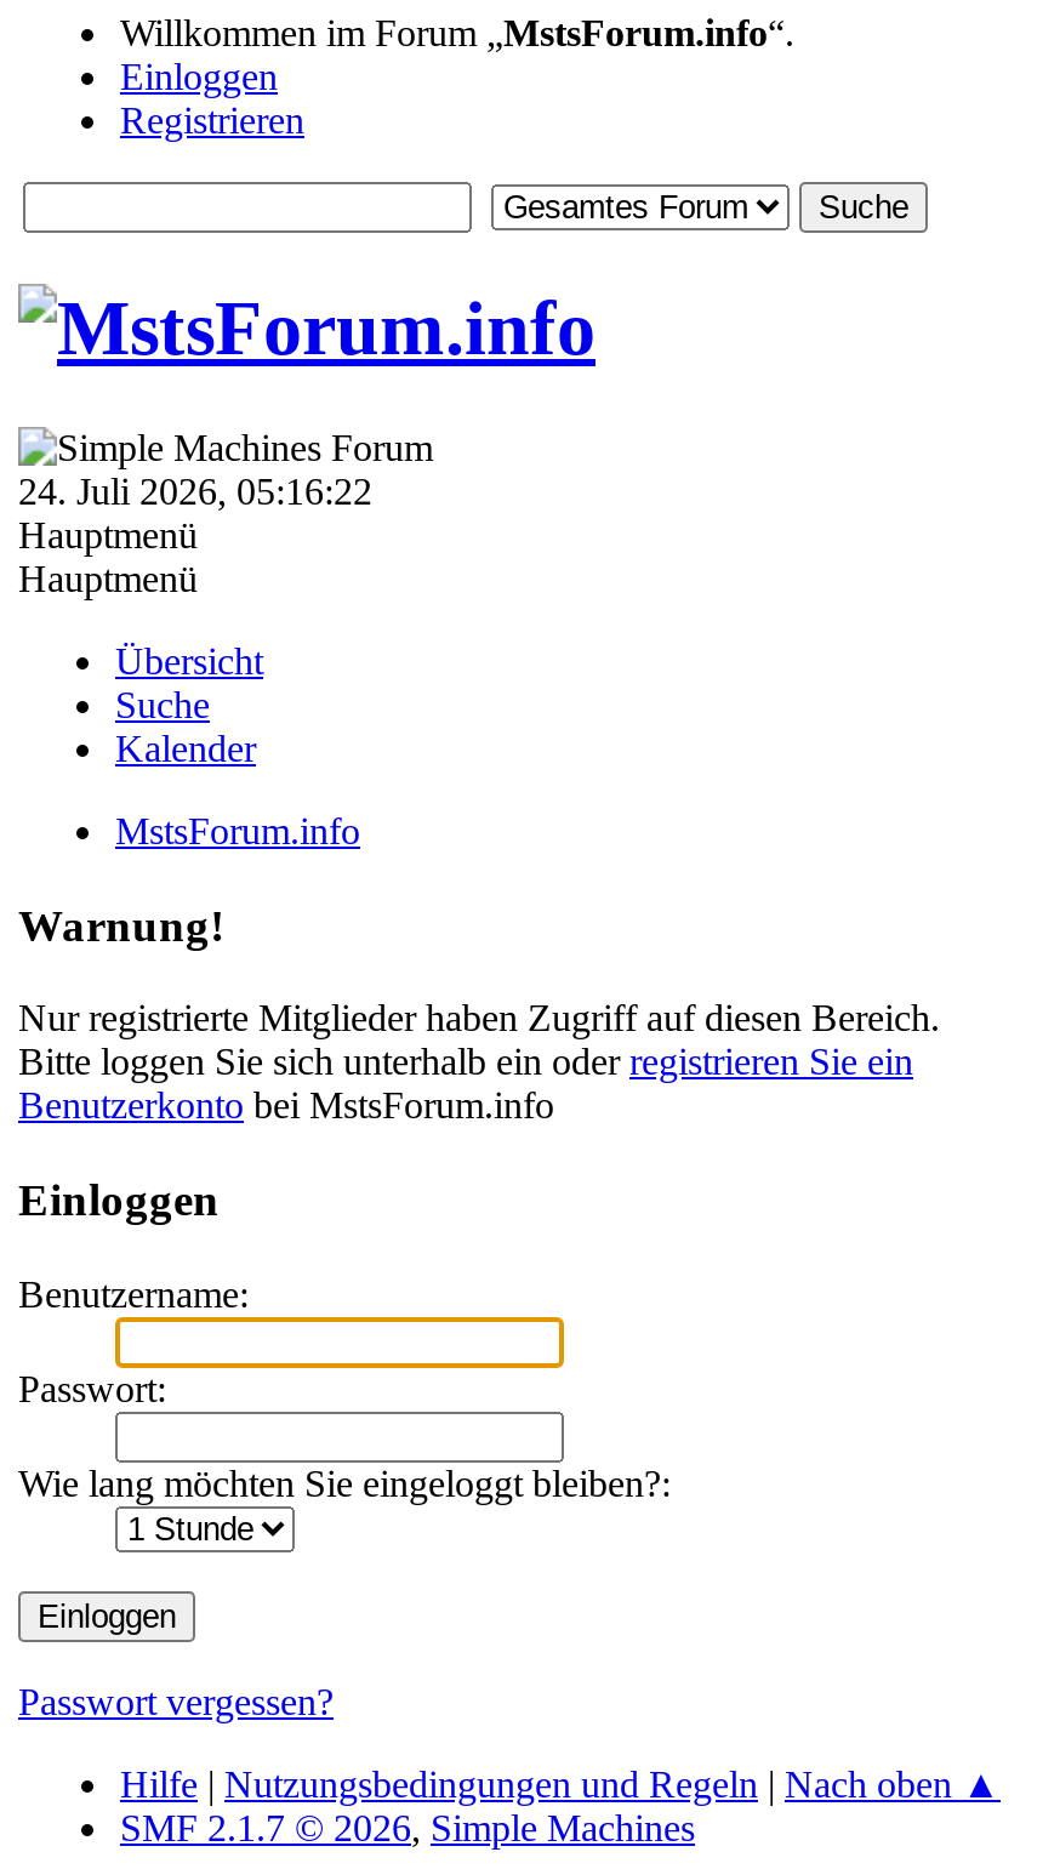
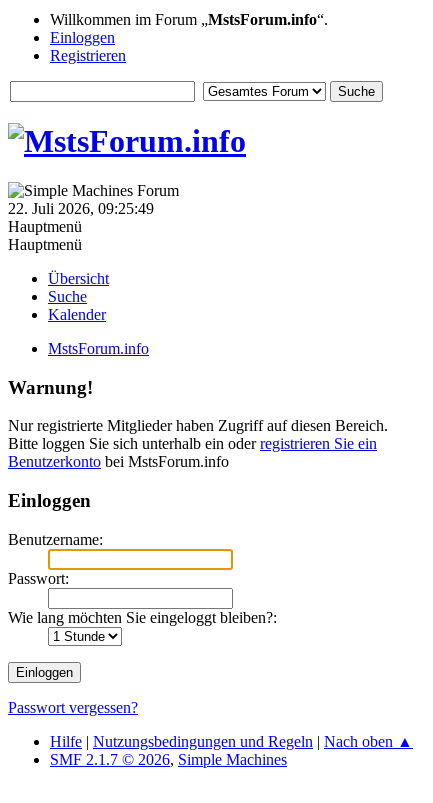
- 24. Juli 2026, 05:16:22
+ 22. Juli 2026, 09:25:49
